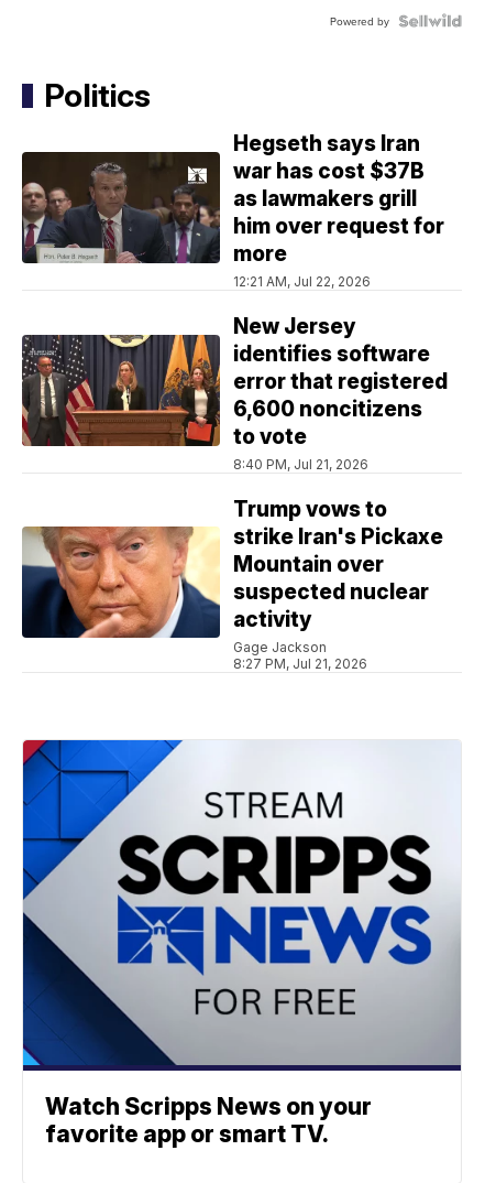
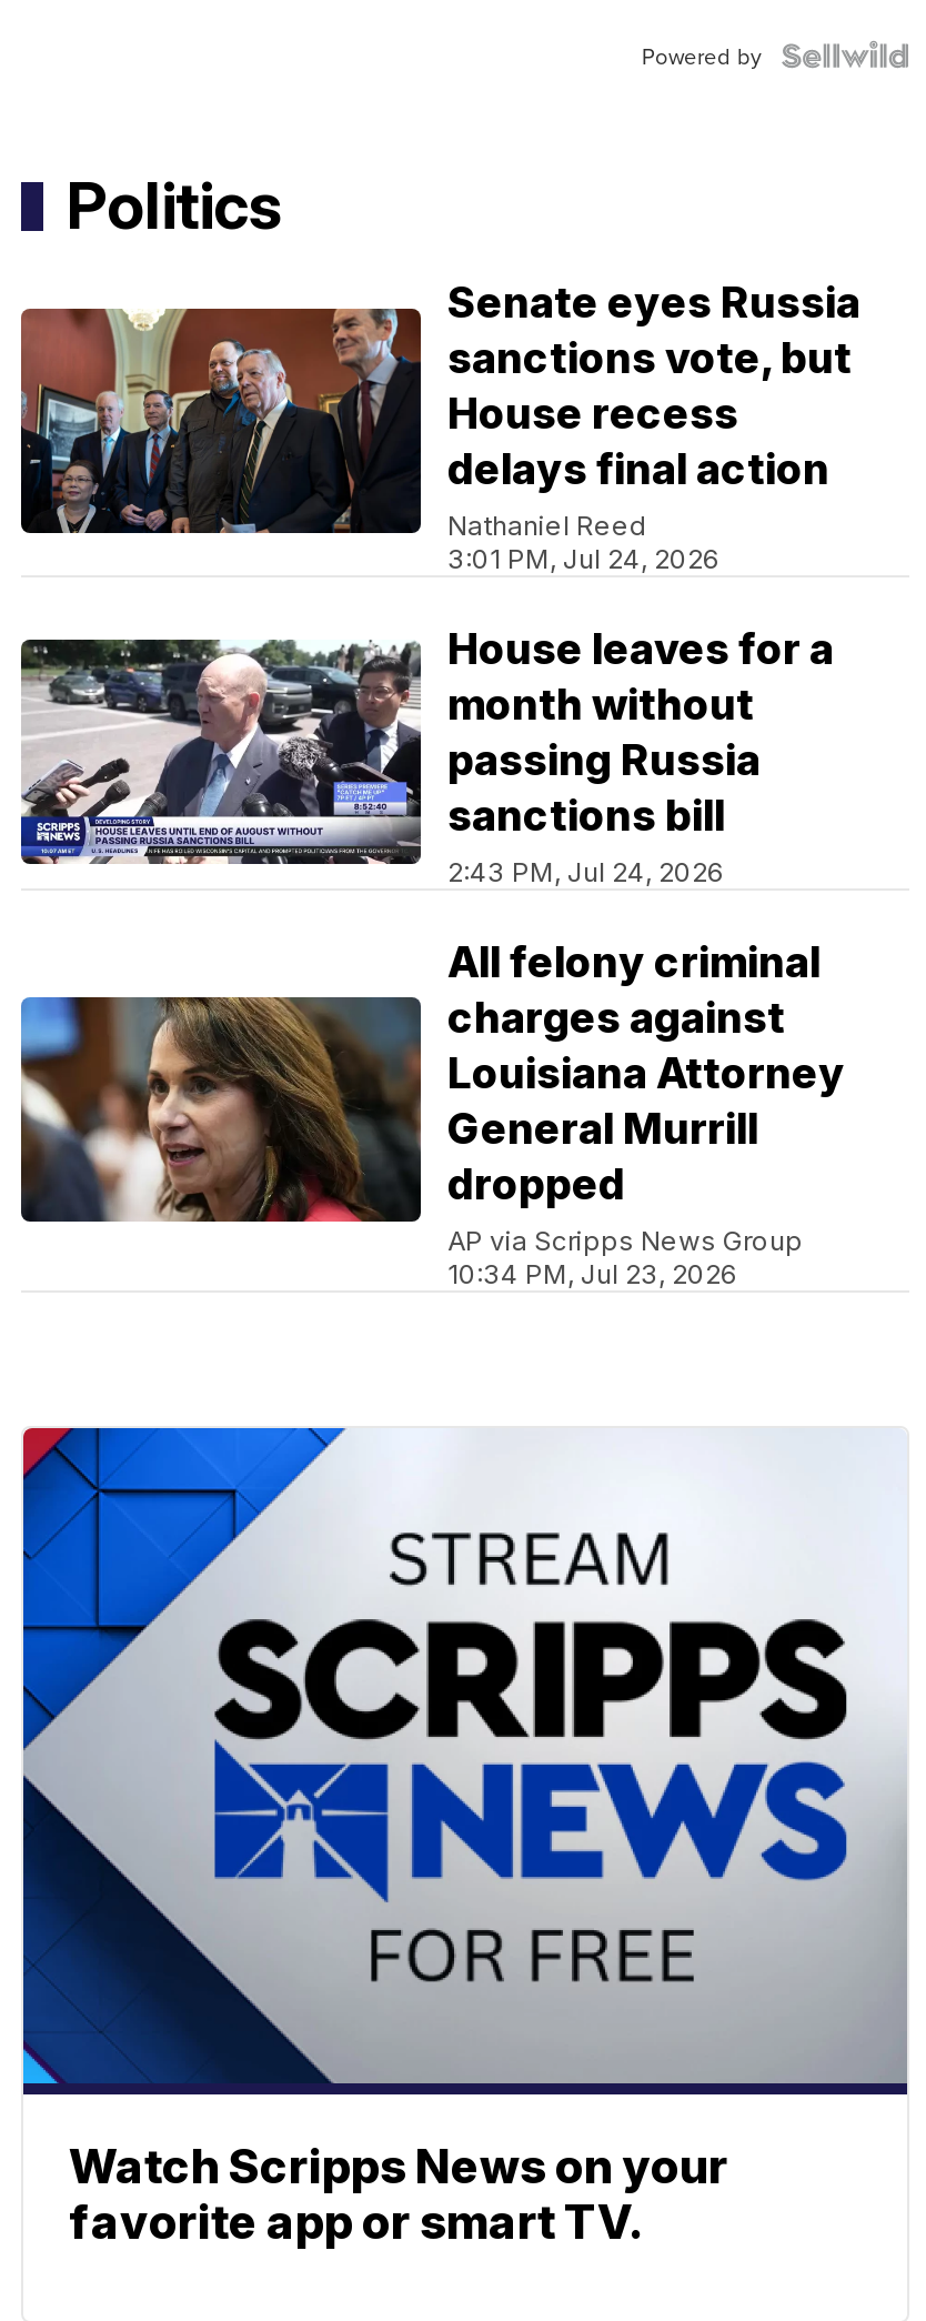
- [image]
- Hegseth says Iran
- war has cost $37B
- as lawmakers grill
- him over request for
- more
- 12:21 AM, Jul 22, 2026
+ [image]
+ Senate eyes Russia
+ sanctions vote, but
+ House recess
+ delays final action
+ Nathaniel Reed
+ 3:01 PM, Jul 24, 2026

- [image]
- New Jersey
- identifies software
- error that registered
- 6,600 noncitizens
- to vote
- 8:40 PM, Jul 21, 2026
+ [image]
+ House leaves for a
+ month without
+ passing Russia
+ sanctions bill
+ 2:43 PM, Jul 24, 2026

- [image]
- Trump vows to
- strike Iran's Pickaxe
- Mountain over
- suspected nuclear
- activity
- Gage Jackson
- 8:27 PM, Jul 21, 2026
+ [image]
+ All felony criminal
+ charges against
+ Louisiana Attorney
+ General Murrill
+ dropped
+ AP via Scripps News Group
+ 10:34 PM, Jul 23, 2026
